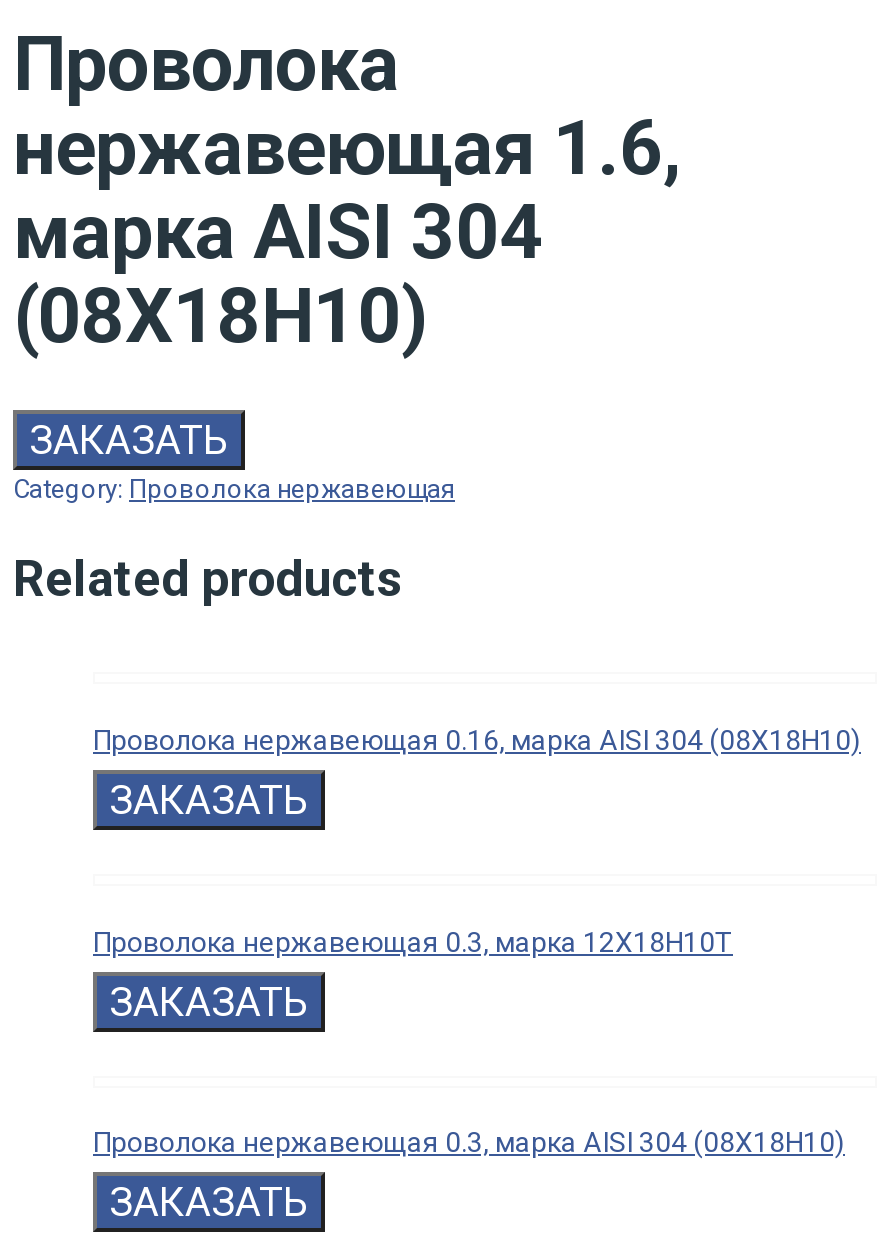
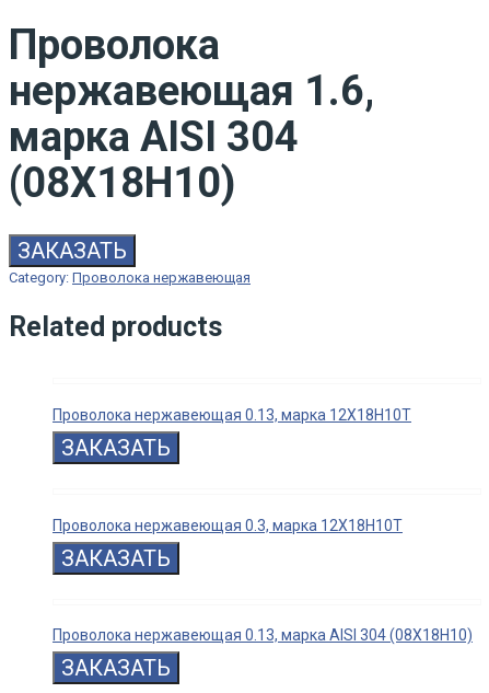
- Проволока нержавеющая 0.16, марка AISI 304 (08Х18Н10)
+ Проволока нержавеющая 0.13, марка 12Х18Н10Т

- Проволока нержавеющая 0.3, марка AISI 304 (08Х18Н10)
+ Проволока нержавеющая 0.13, марка AISI 304 (08Х18Н10)
